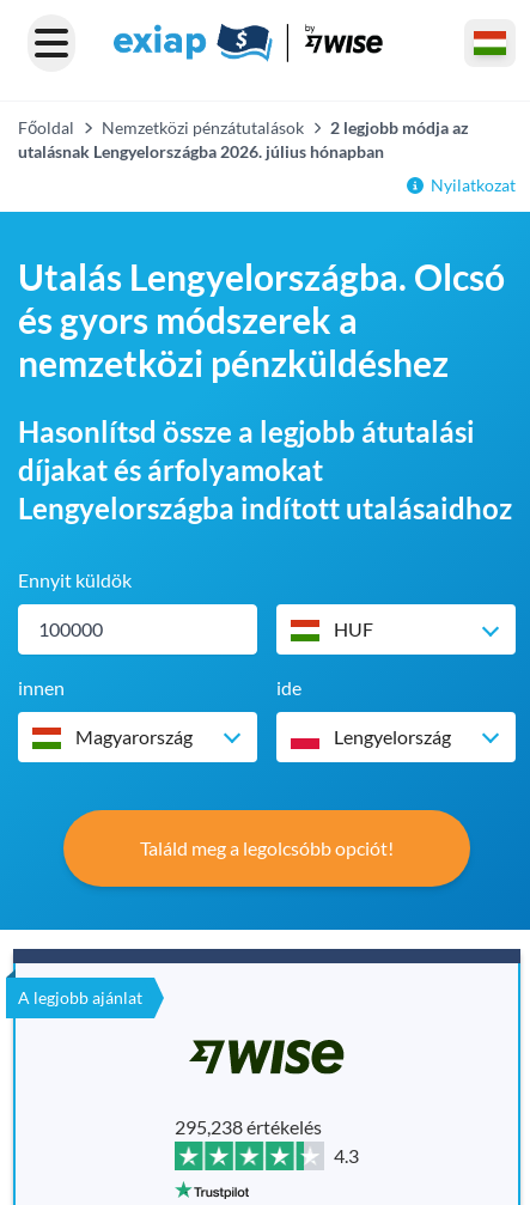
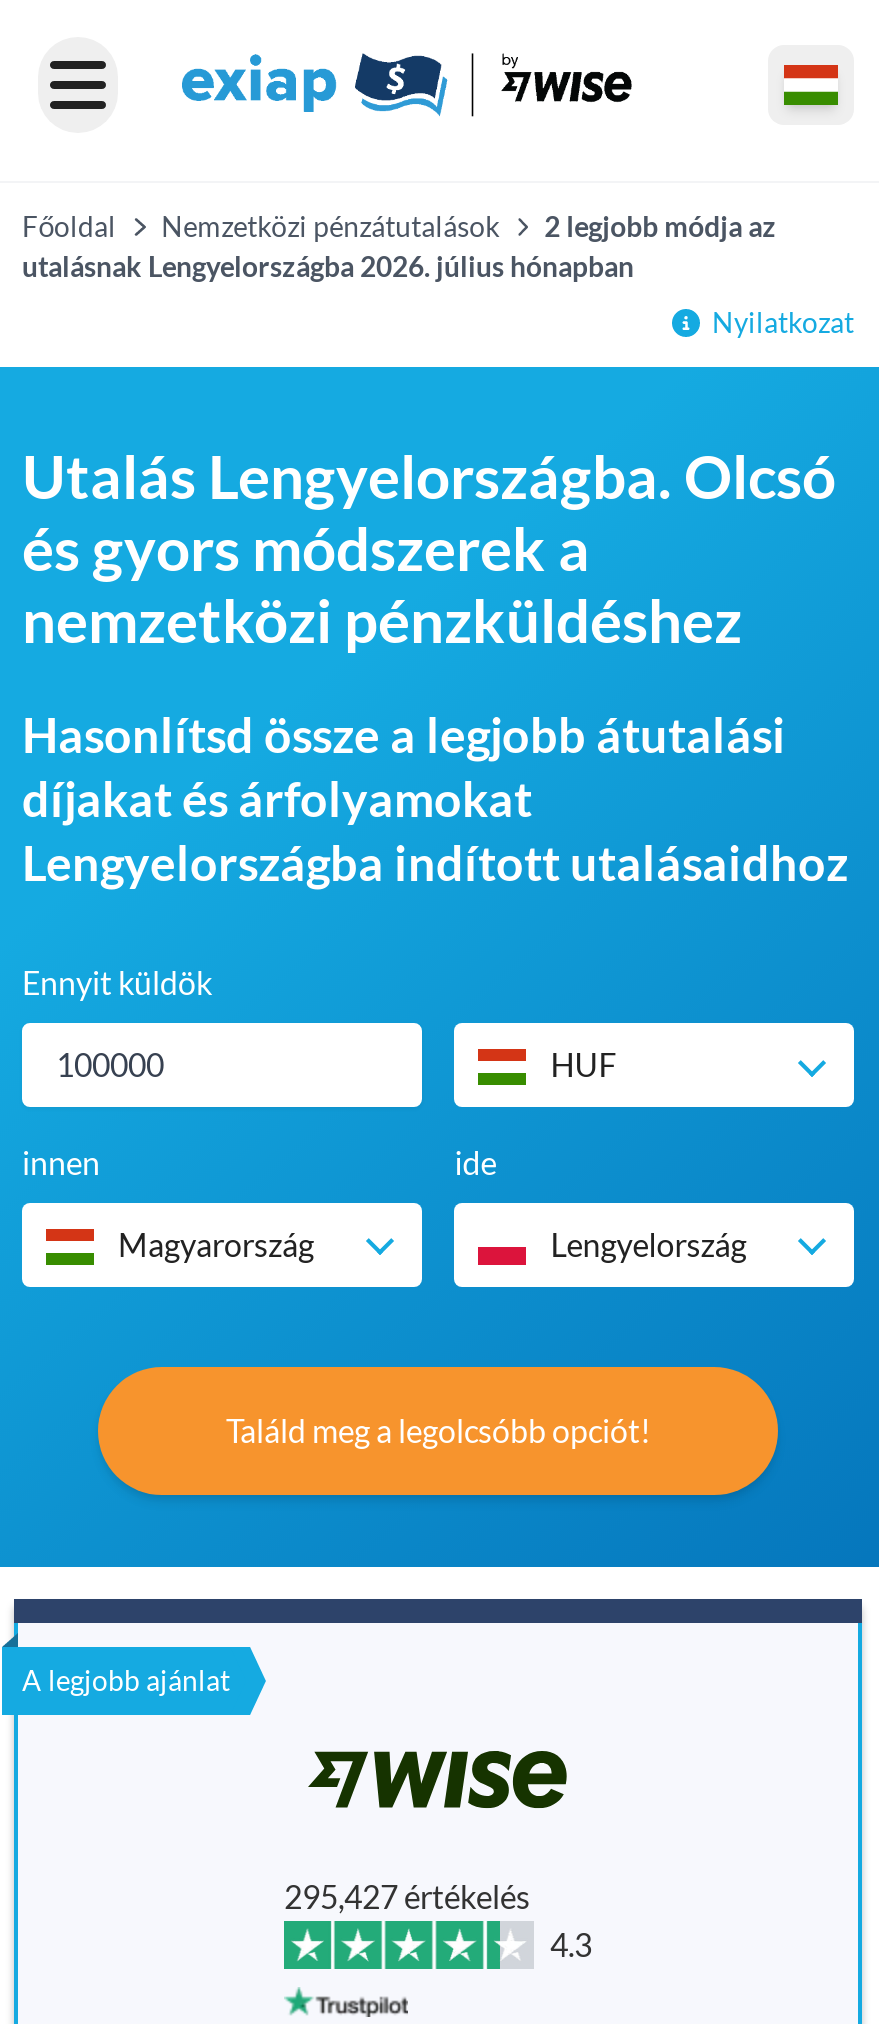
- 295,238 értékelés
+ 295,427 értékelés
